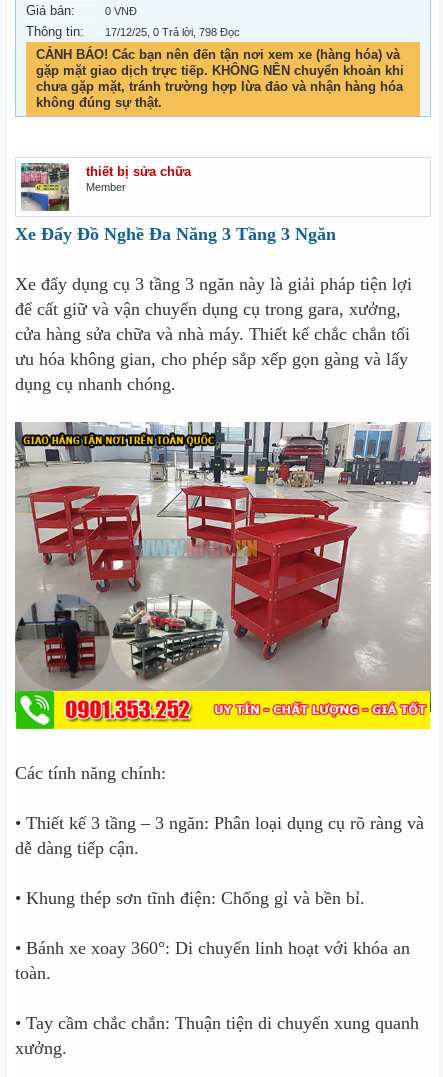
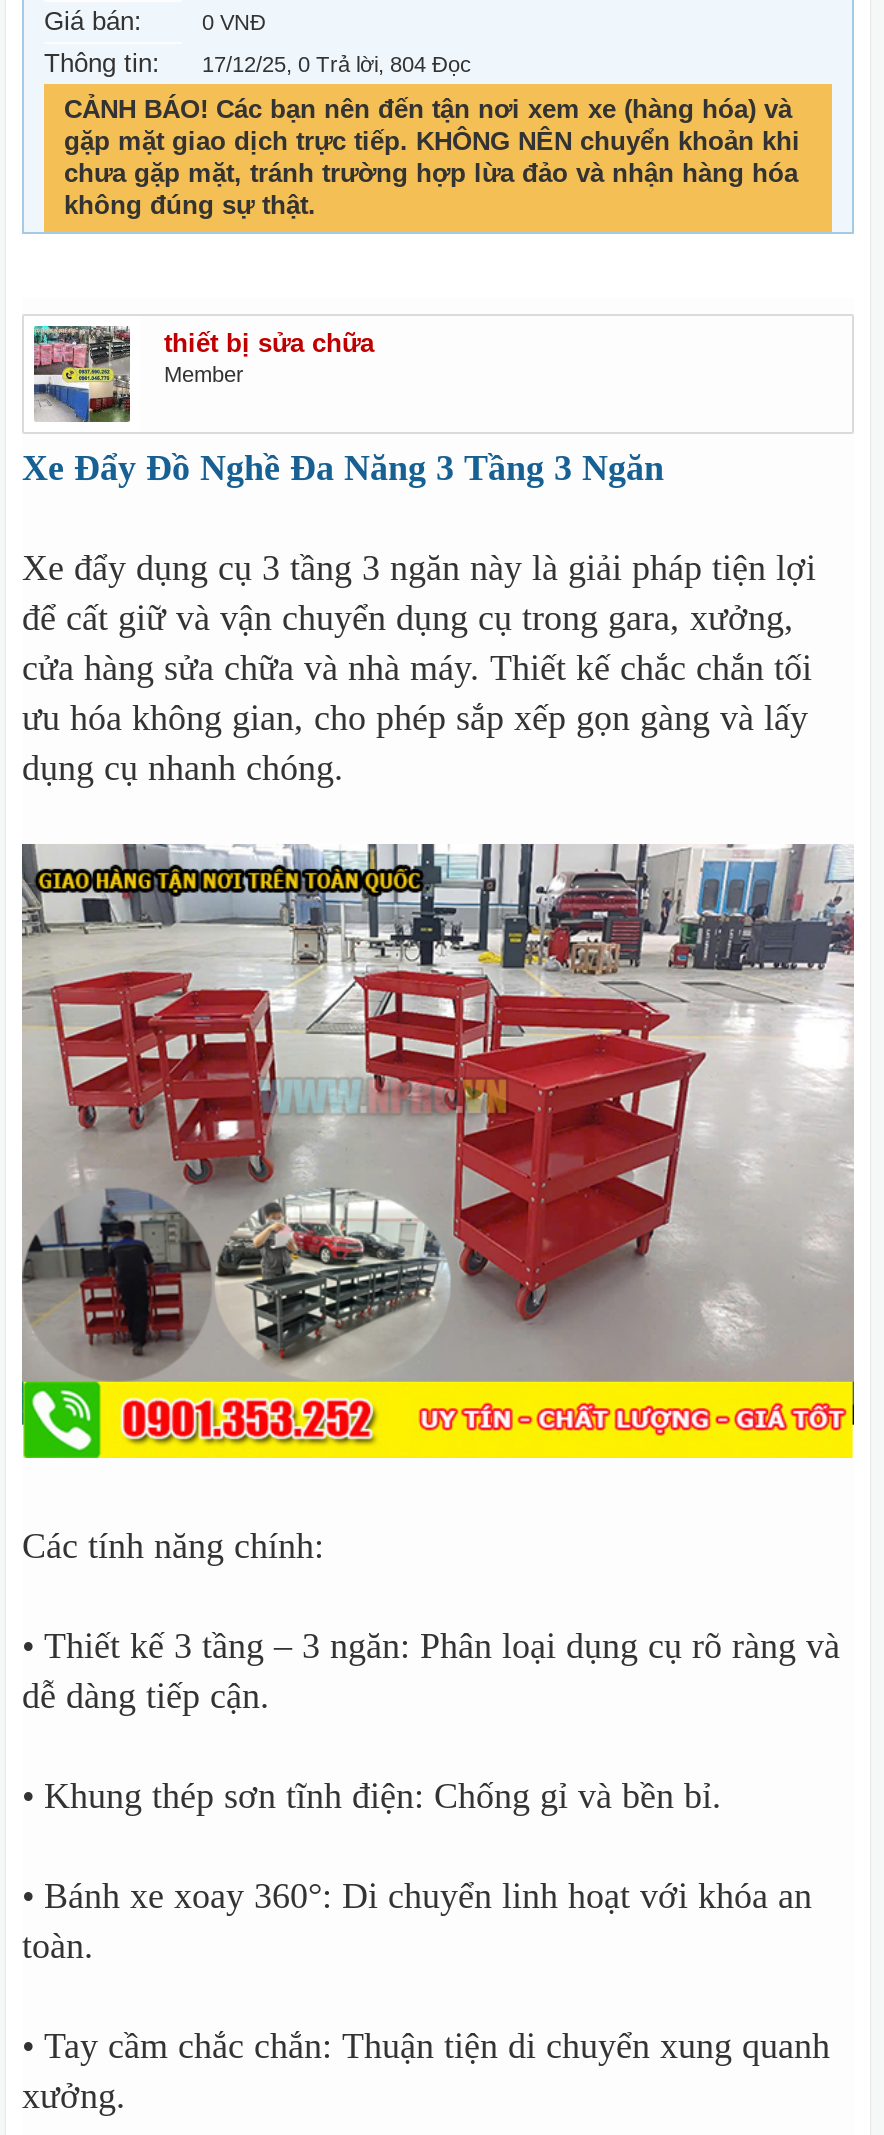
- Thông tin: 17/12/25, 0 Trả lời, 798 Đọc
+ Thông tin: 17/12/25, 0 Trả lời, 804 Đọc
